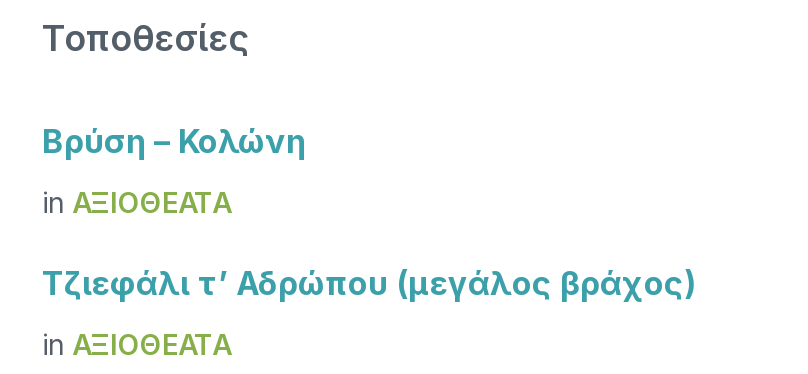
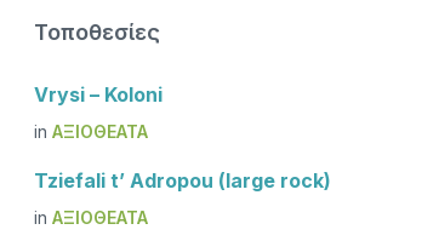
- Βρύση – Κολώνη
+ Vrysi – Koloni

- Τζιεφάλι τ’ Αδρώπου (μεγάλος βράχος)
+ Tziefali t’ Adropou (large rock)
